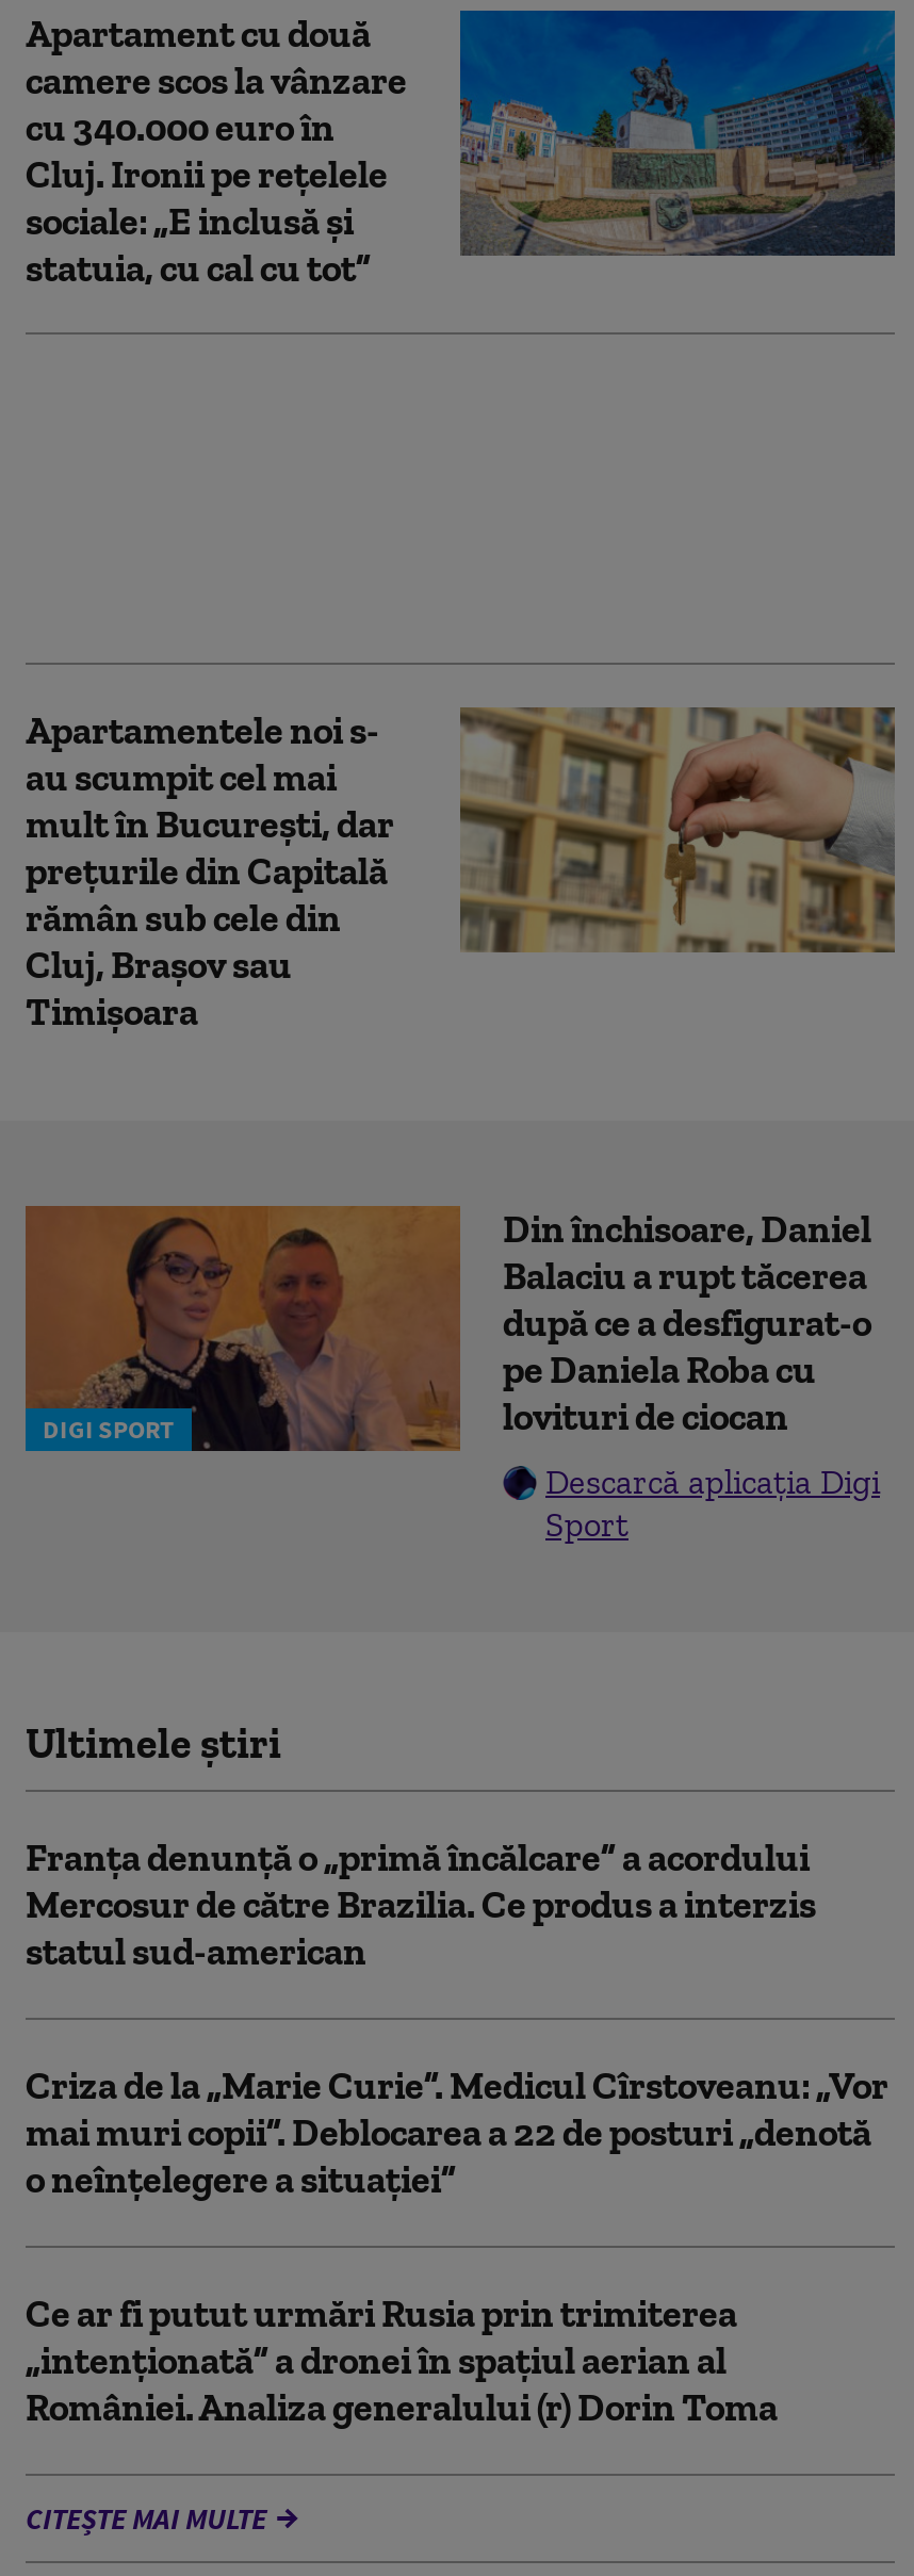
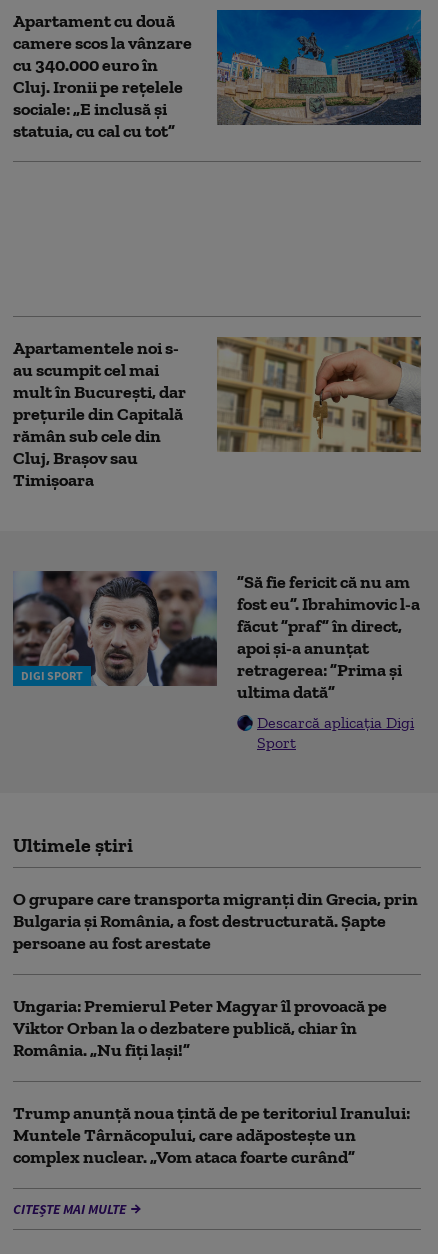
- [image]
- Din închisoare, Daniel
- Balaciu a rupt tăcerea
- după ce a desfigurat-o
- pe Daniela Roba cu
- lovituri de ciocan
+ [image]
+ ”Să fie fericit că nu am
+ fost eu”. Ibrahimovic l-a
+ făcut ”praf” în direct,
+ apoi și-a anunțat
+ retragerea: ”Prima și
+ ultima dată”

- Franța denunță o „primă încălcare” a acordului
- Mercosur de către Brazilia. Ce produs a interzis
- statul sud-american
+ O grupare care transporta migranţi din Grecia, prin
+ Bulgaria şi România, a fost destructurată. Șapte
+ persoane au fost arestate

- Criza de la „Marie Curie”. Medicul Cîrstoveanu: „Vor
- mai muri copii”. Deblocarea a 22 de posturi „denotă
- o neînțelegere a situației”
+ Ungaria: Premierul Peter Magyar îl provoacă pe
+ Viktor Orban la o dezbatere publică, chiar în
+ România. „Nu fiți lași!”

- Ce ar fi putut urmări Rusia prin trimiterea
- „intenționată” a dronei în spațiul aerian al
- României. Analiza generalului (r) Dorin Toma
+ Trump anunță noua țintă de pe teritoriul Iranului:
+ Muntele Târnăcopului, care adăpostește un
+ complex nuclear. „Vom ataca foarte curând”
